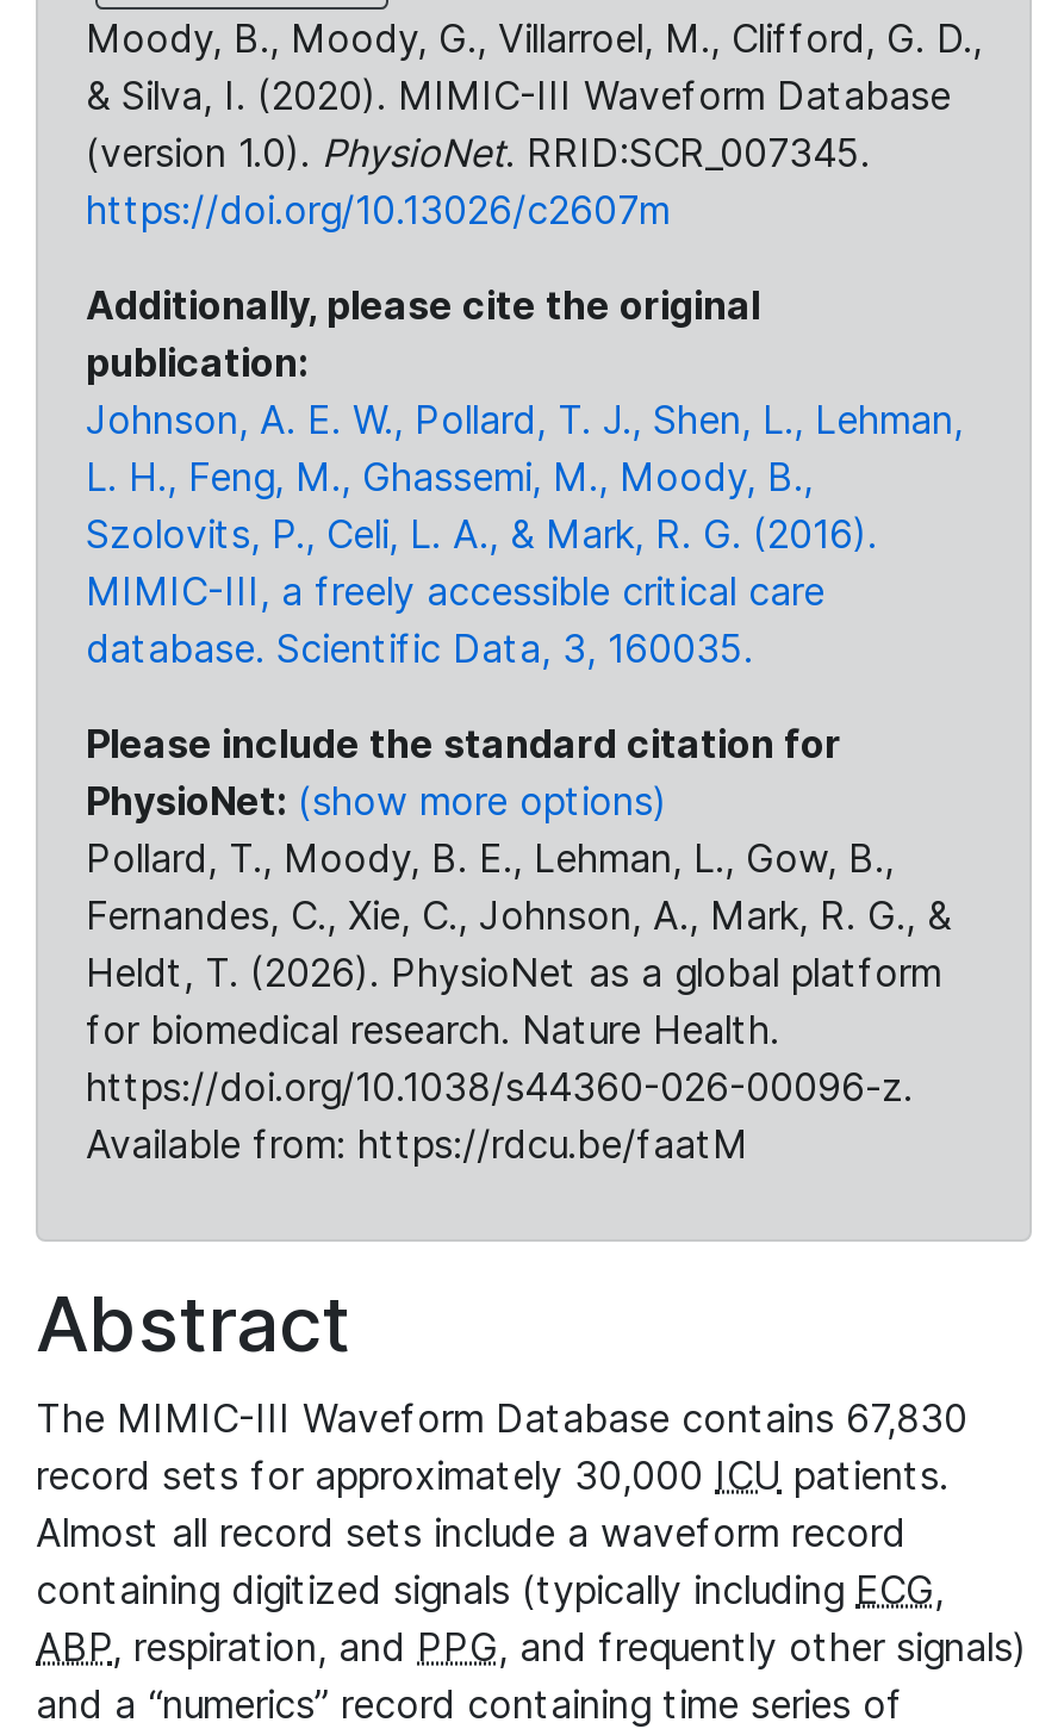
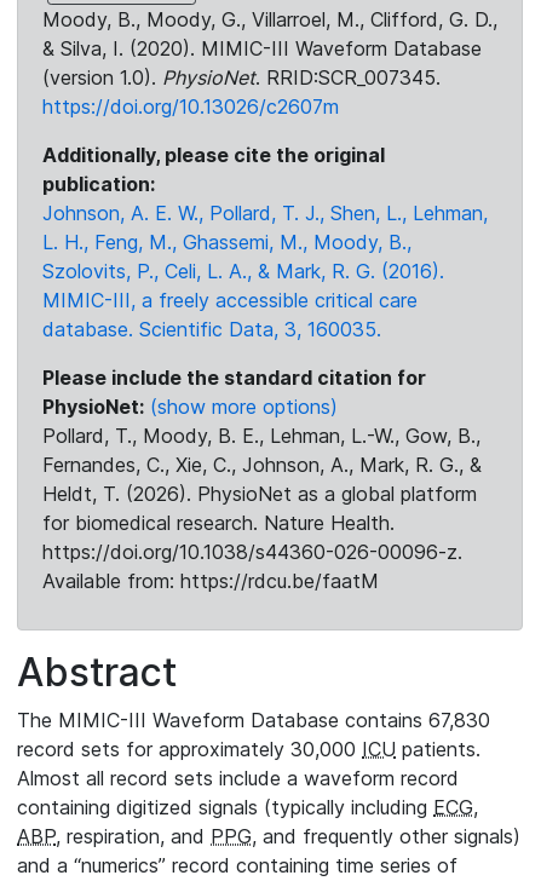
- Pollard, T., Moody, B. E., Lehman, L., Gow, B.,
+ Pollard, T., Moody, B. E., Lehman, L.-W., Gow, B.,
